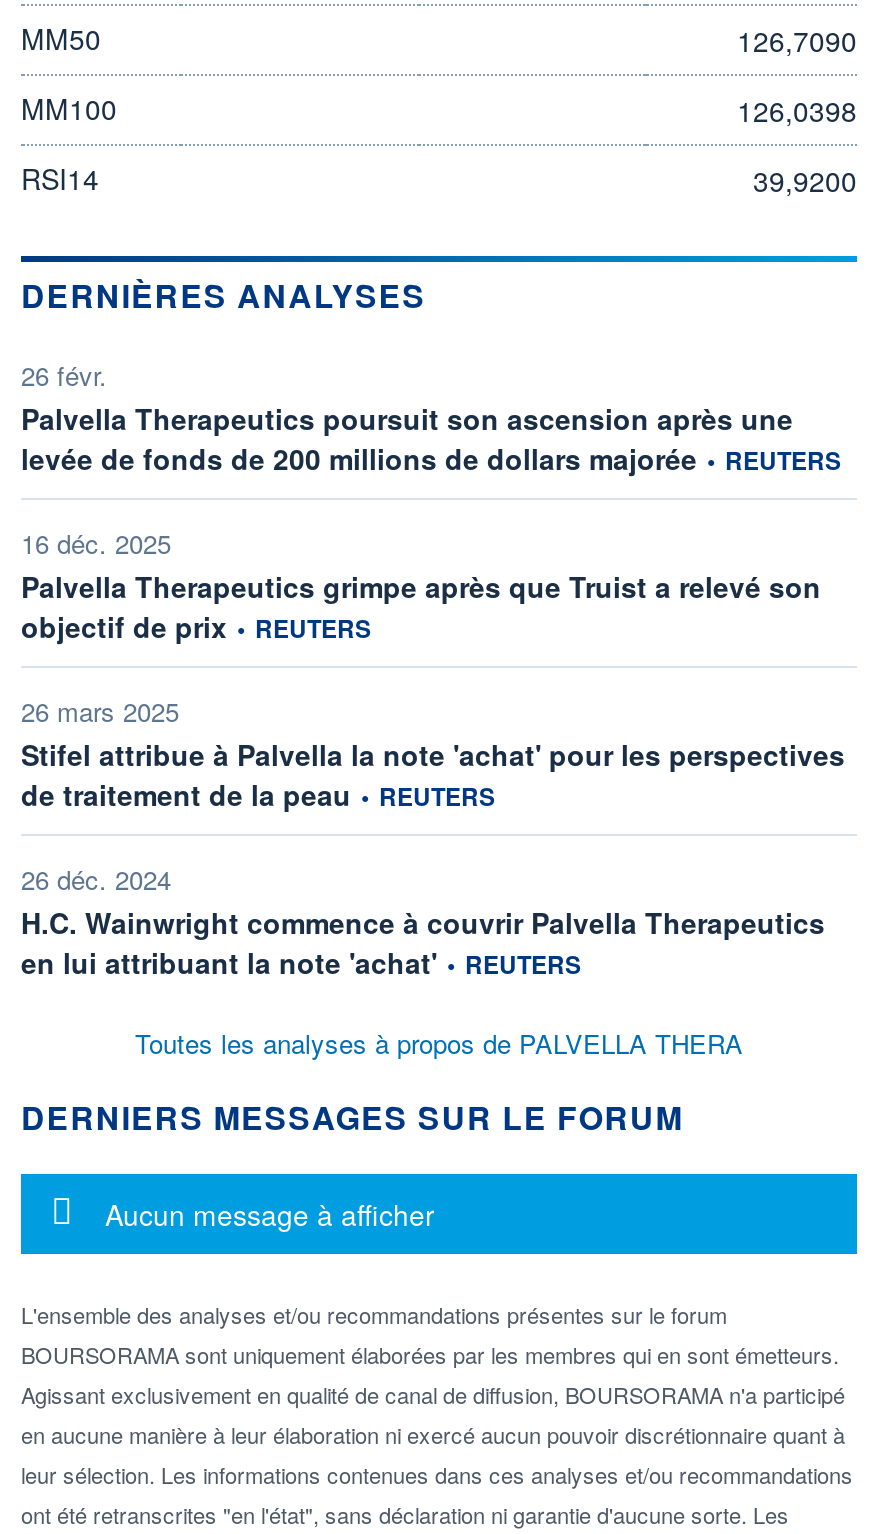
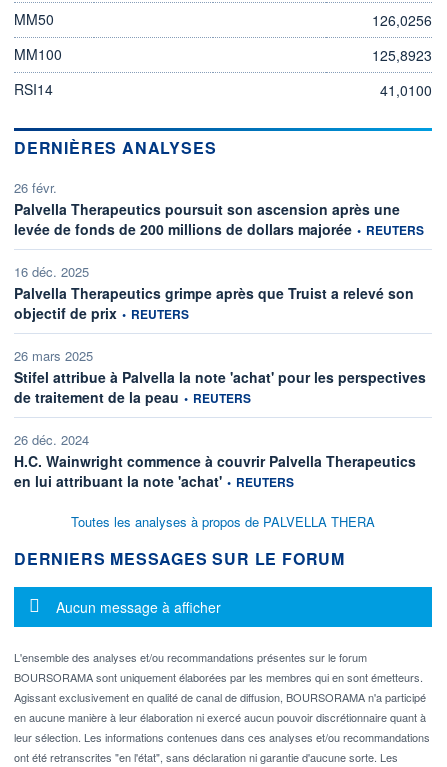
- 126,7090
+ 126,0256

- 126,0398
+ 125,8923

- 39,9200
+ 41,0100
